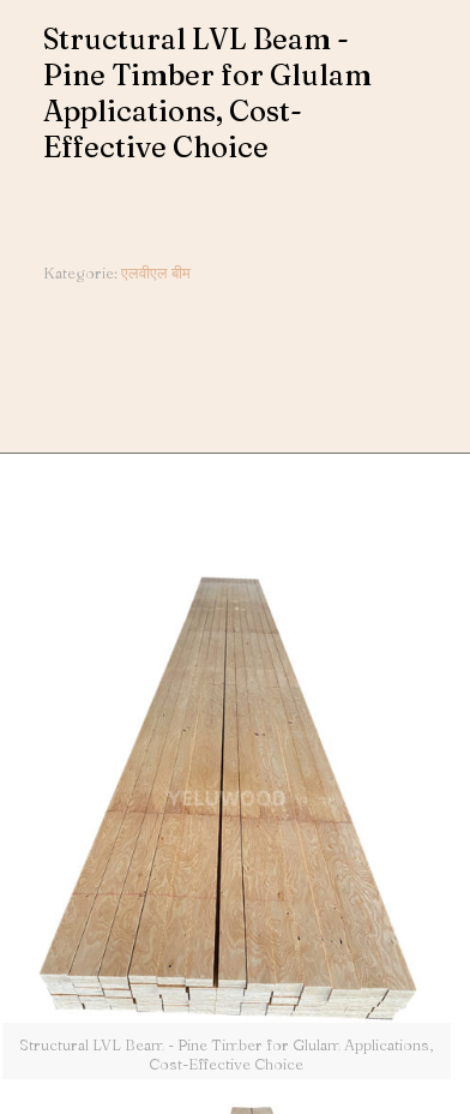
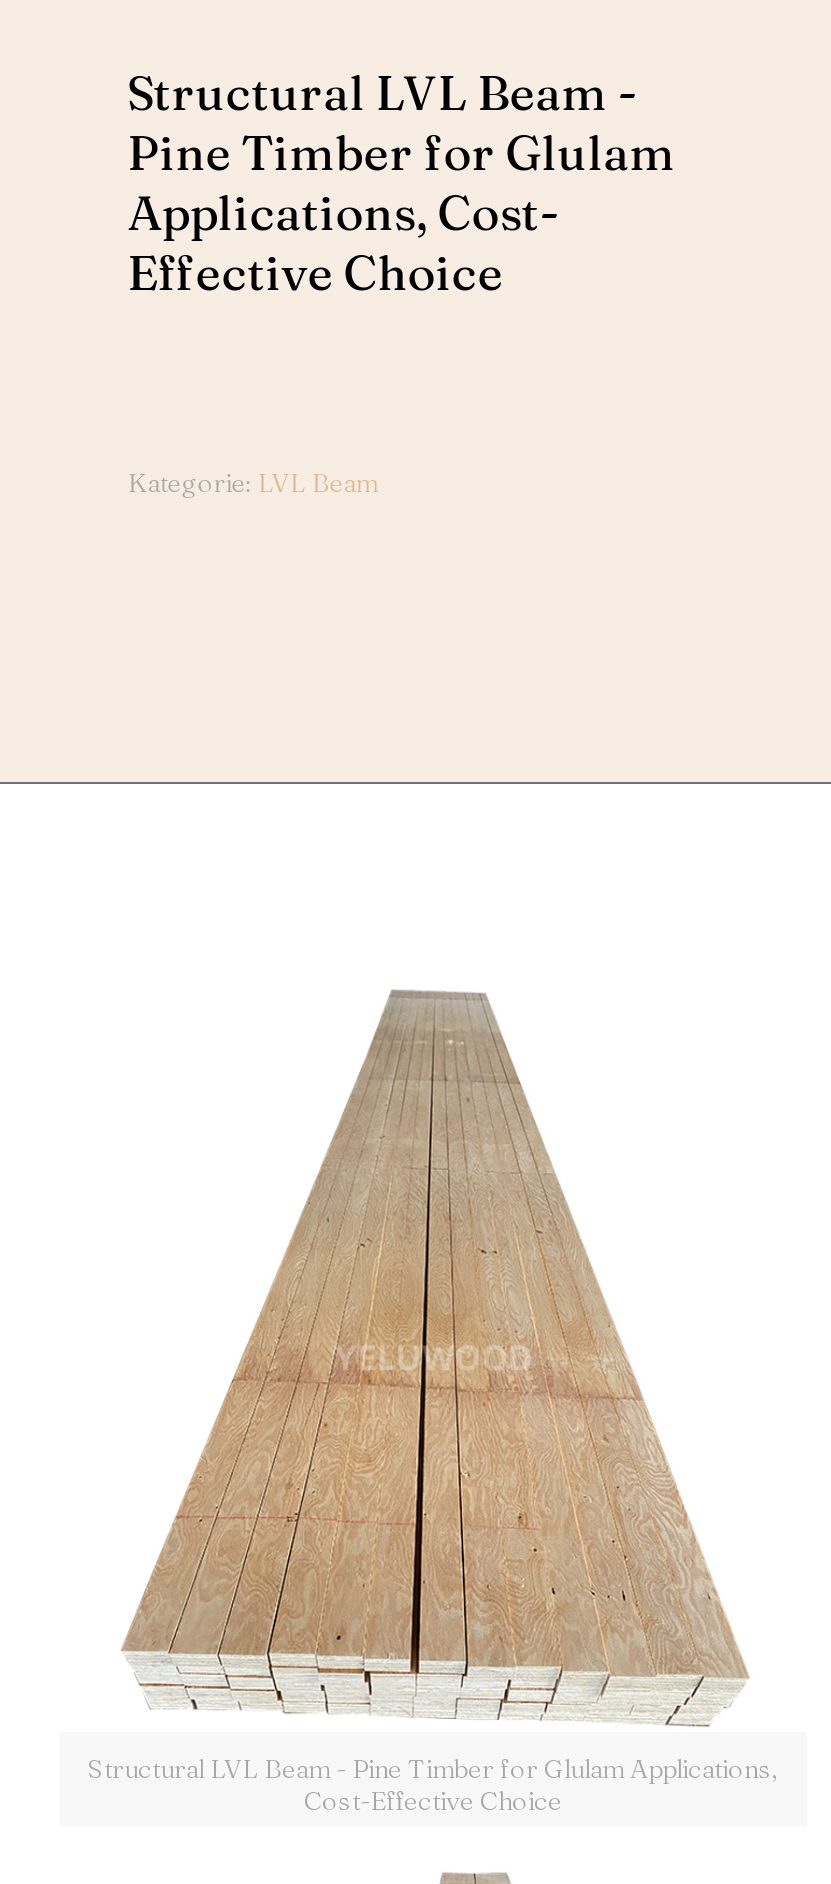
- Kategorie: एलवीएल बीम
+ Kategorie: LVL Beam
